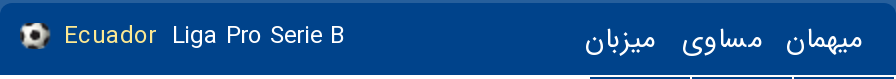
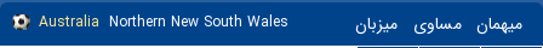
- Ecuador Liga Pro Serie B
+ Australia Northern New South Wales
